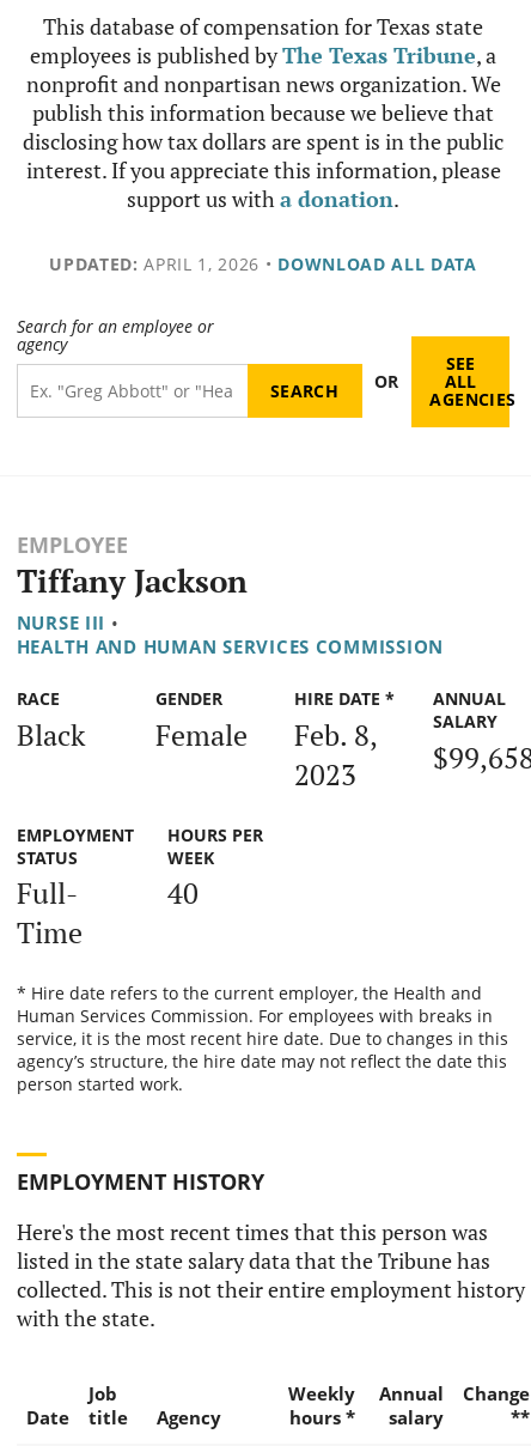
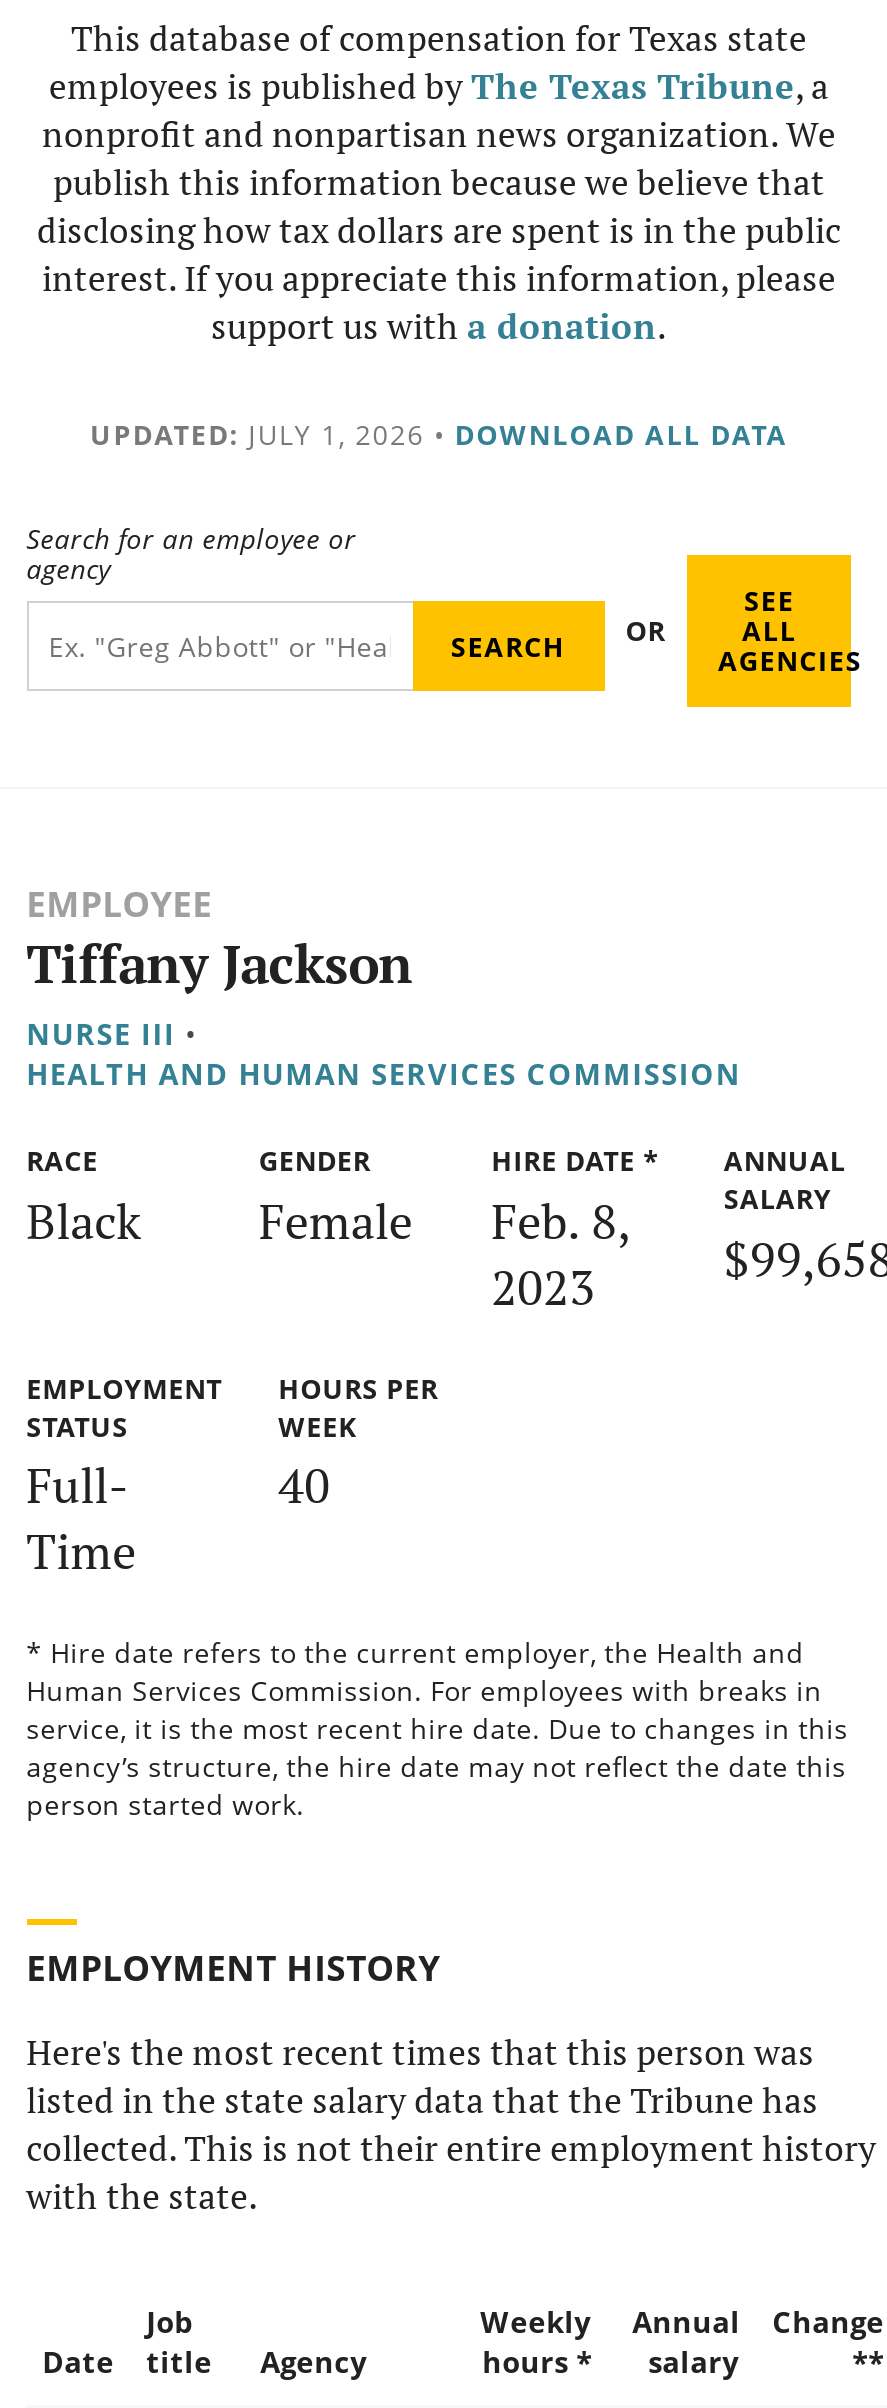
- UPDATED: APRIL 1, 2026 • DOWNLOAD ALL DATA
+ UPDATED: JULY 1, 2026 • DOWNLOAD ALL DATA
